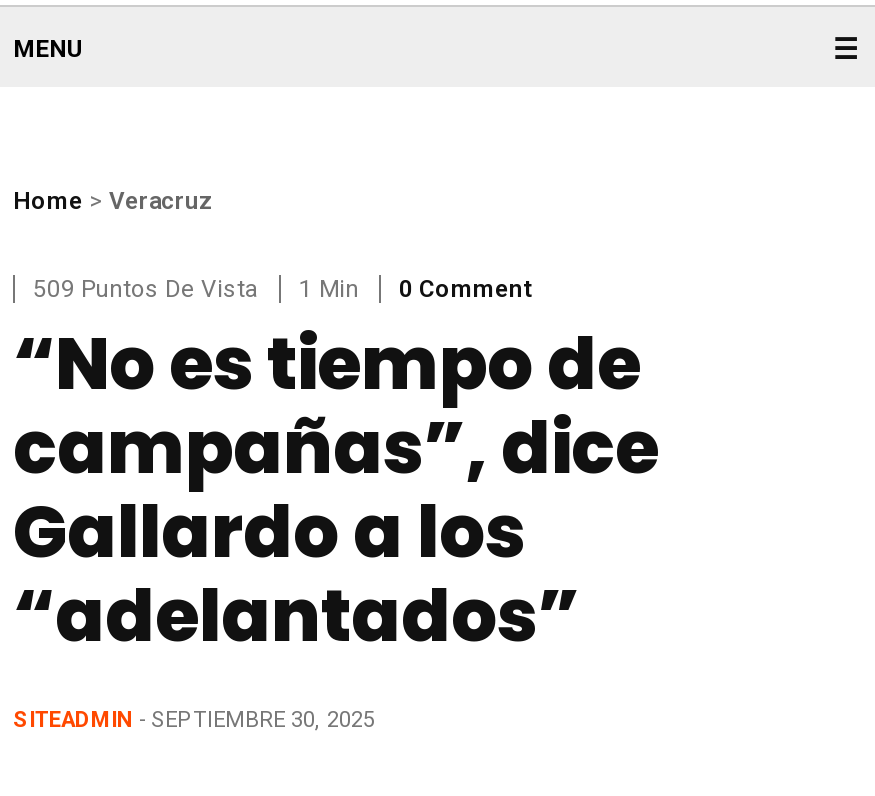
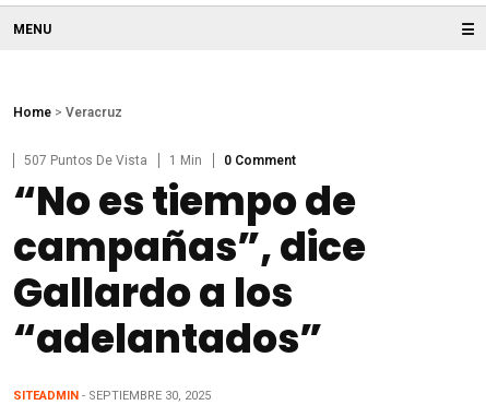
- 509 Puntos De Vista
+ 507 Puntos De Vista
